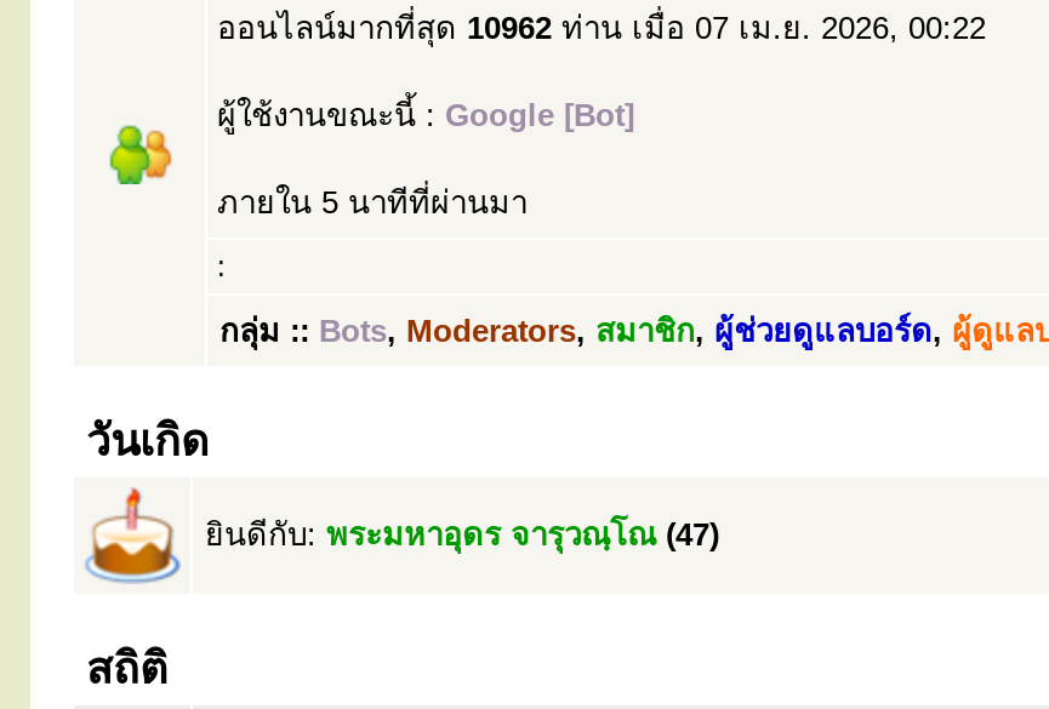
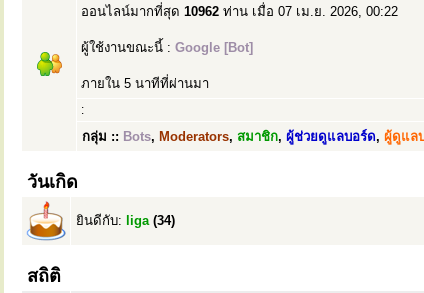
- ยินดีกับ:พระมหาอุดร จารุวณฺโณ(47)
+ ยินดีกับ: liga (34)
